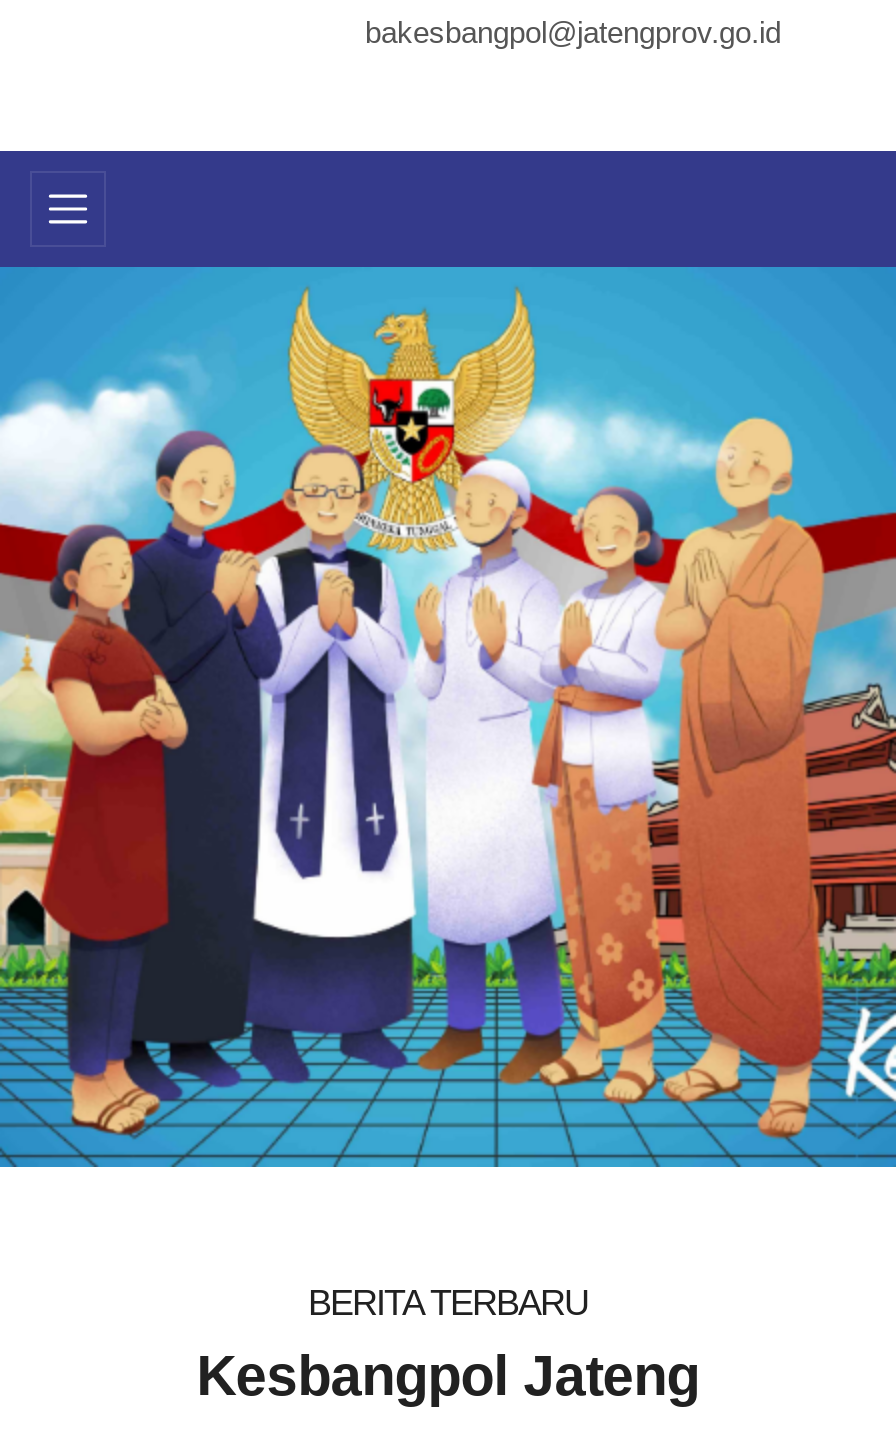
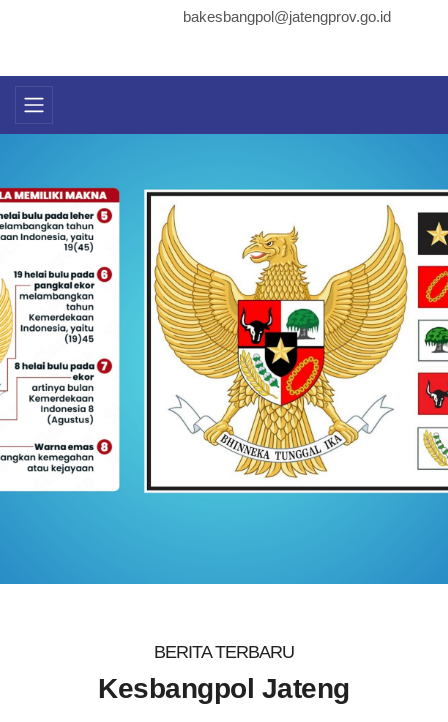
- [image]
+ [image]
